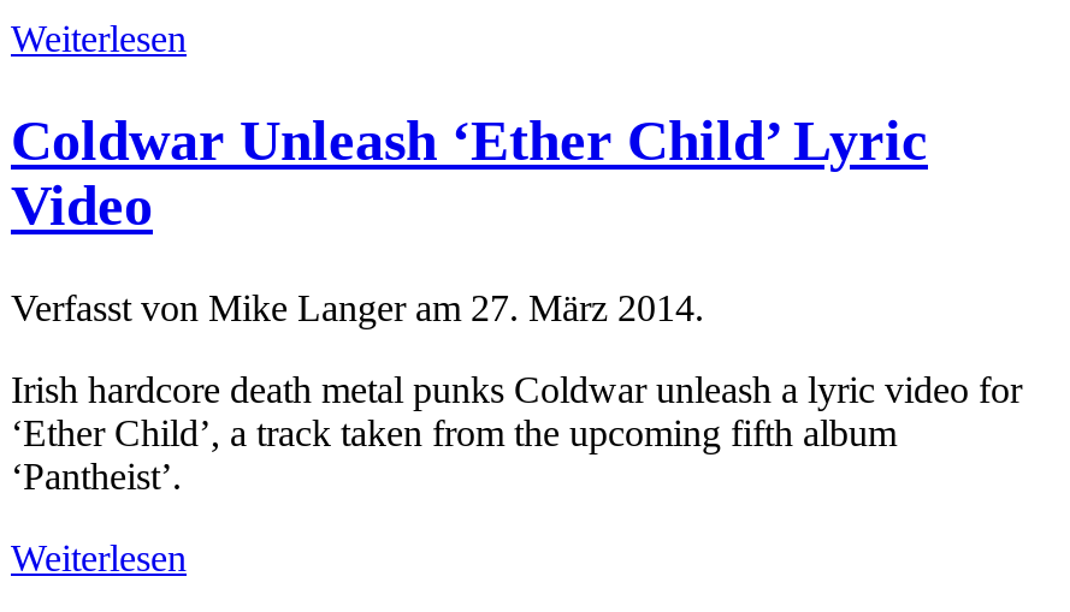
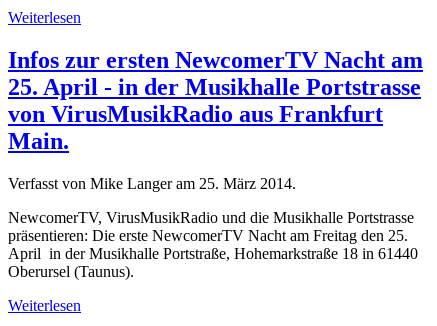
- Coldwar Unleash ‘Ether Child’ Lyric
- Video
+ Infos zur ersten NewcomerTV Nacht am
+ 25. April - in der Musikhalle Portstrasse
+ von VirusMusikRadio aus Frankfurt
+ Main.

- Verfasst von Mike Langer am 27. März 2014.
+ Verfasst von Mike Langer am 25. März 2014.

- Irish hardcore death metal punks Coldwar unleash a lyric video for
- ‘Ether Child’, a track taken from the upcoming fifth album
- ‘Pantheist’.
+ NewcomerTV, VirusMusikRadio und die Musikhalle Portstrasse
+ präsentieren: Die erste NewcomerTV Nacht am Freitag den 25.
+ April in der Musikhalle Portstraße, Hohemarkstraße 18 in 61440
+ Oberursel (Taunus).
